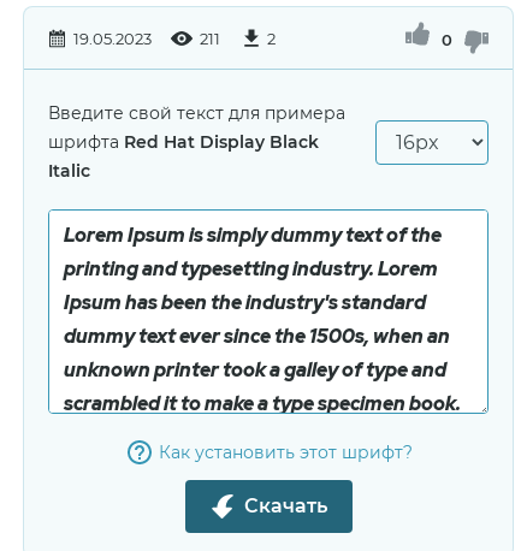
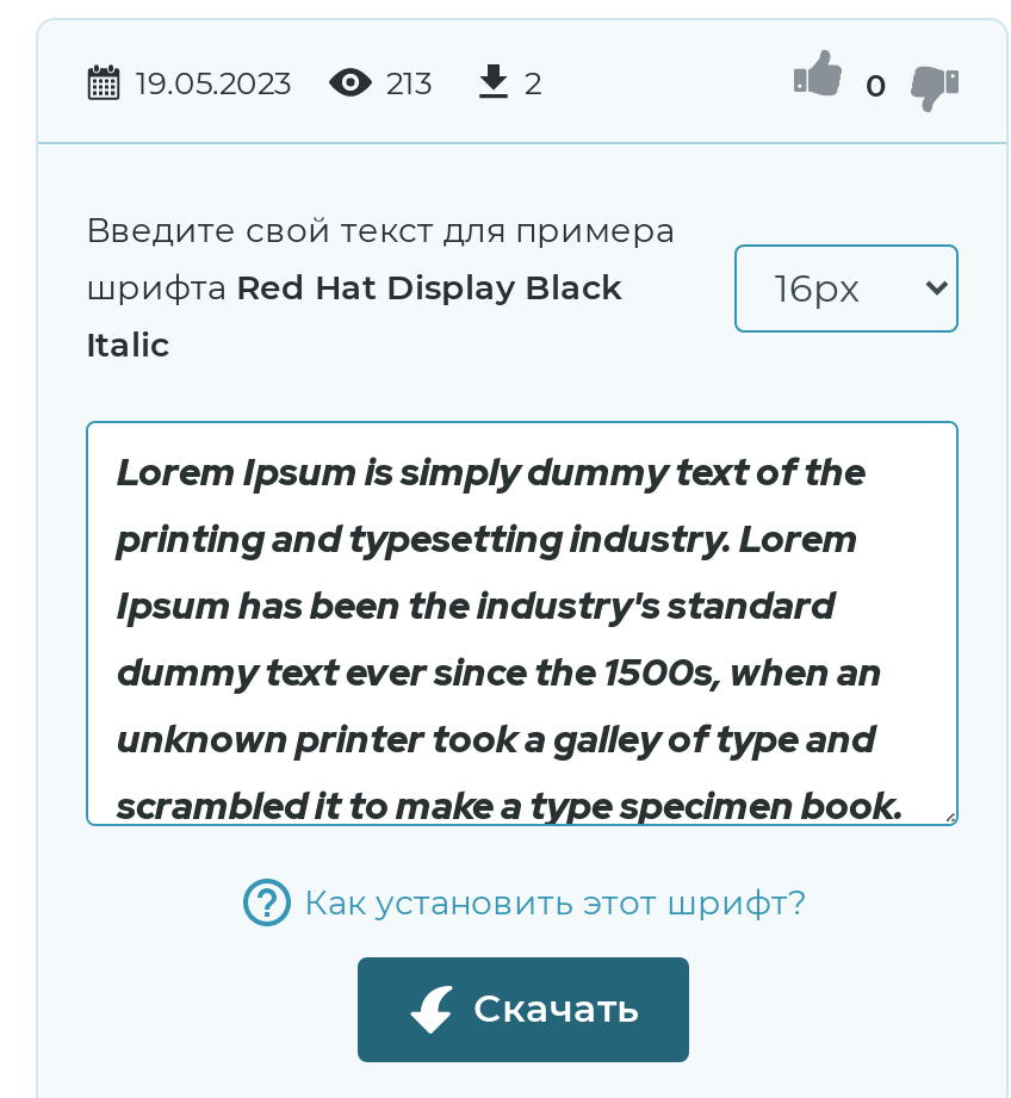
- 211
+ 213
